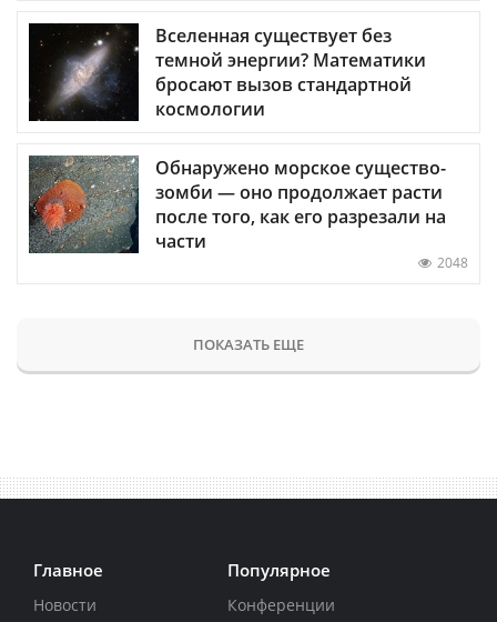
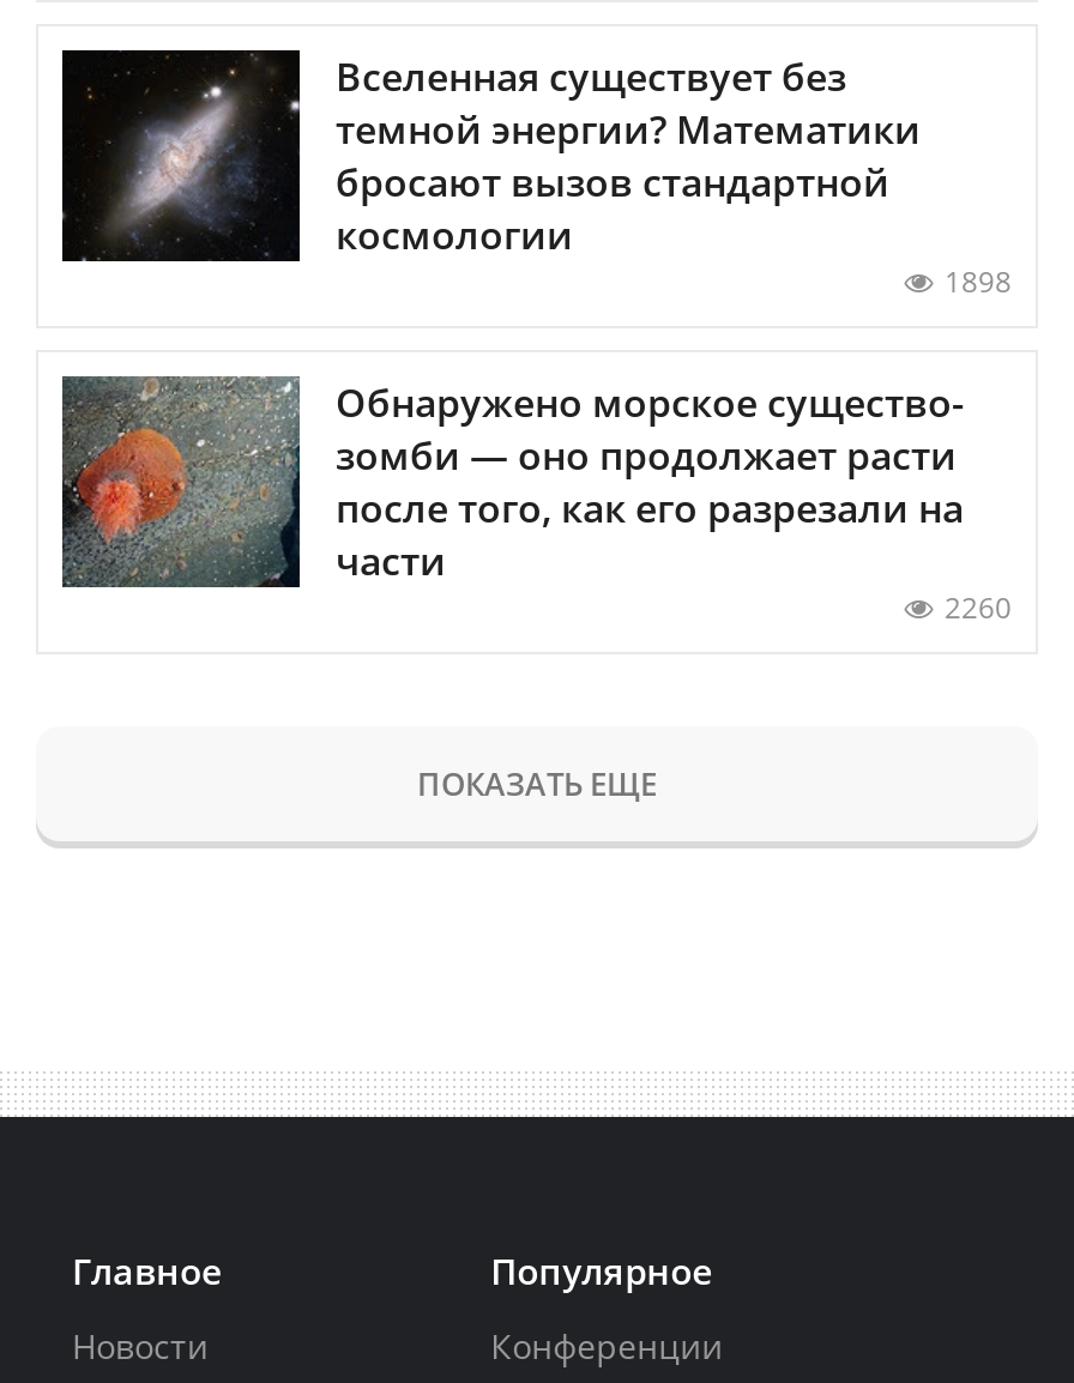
+ 1898

- 2048
+ 2260
